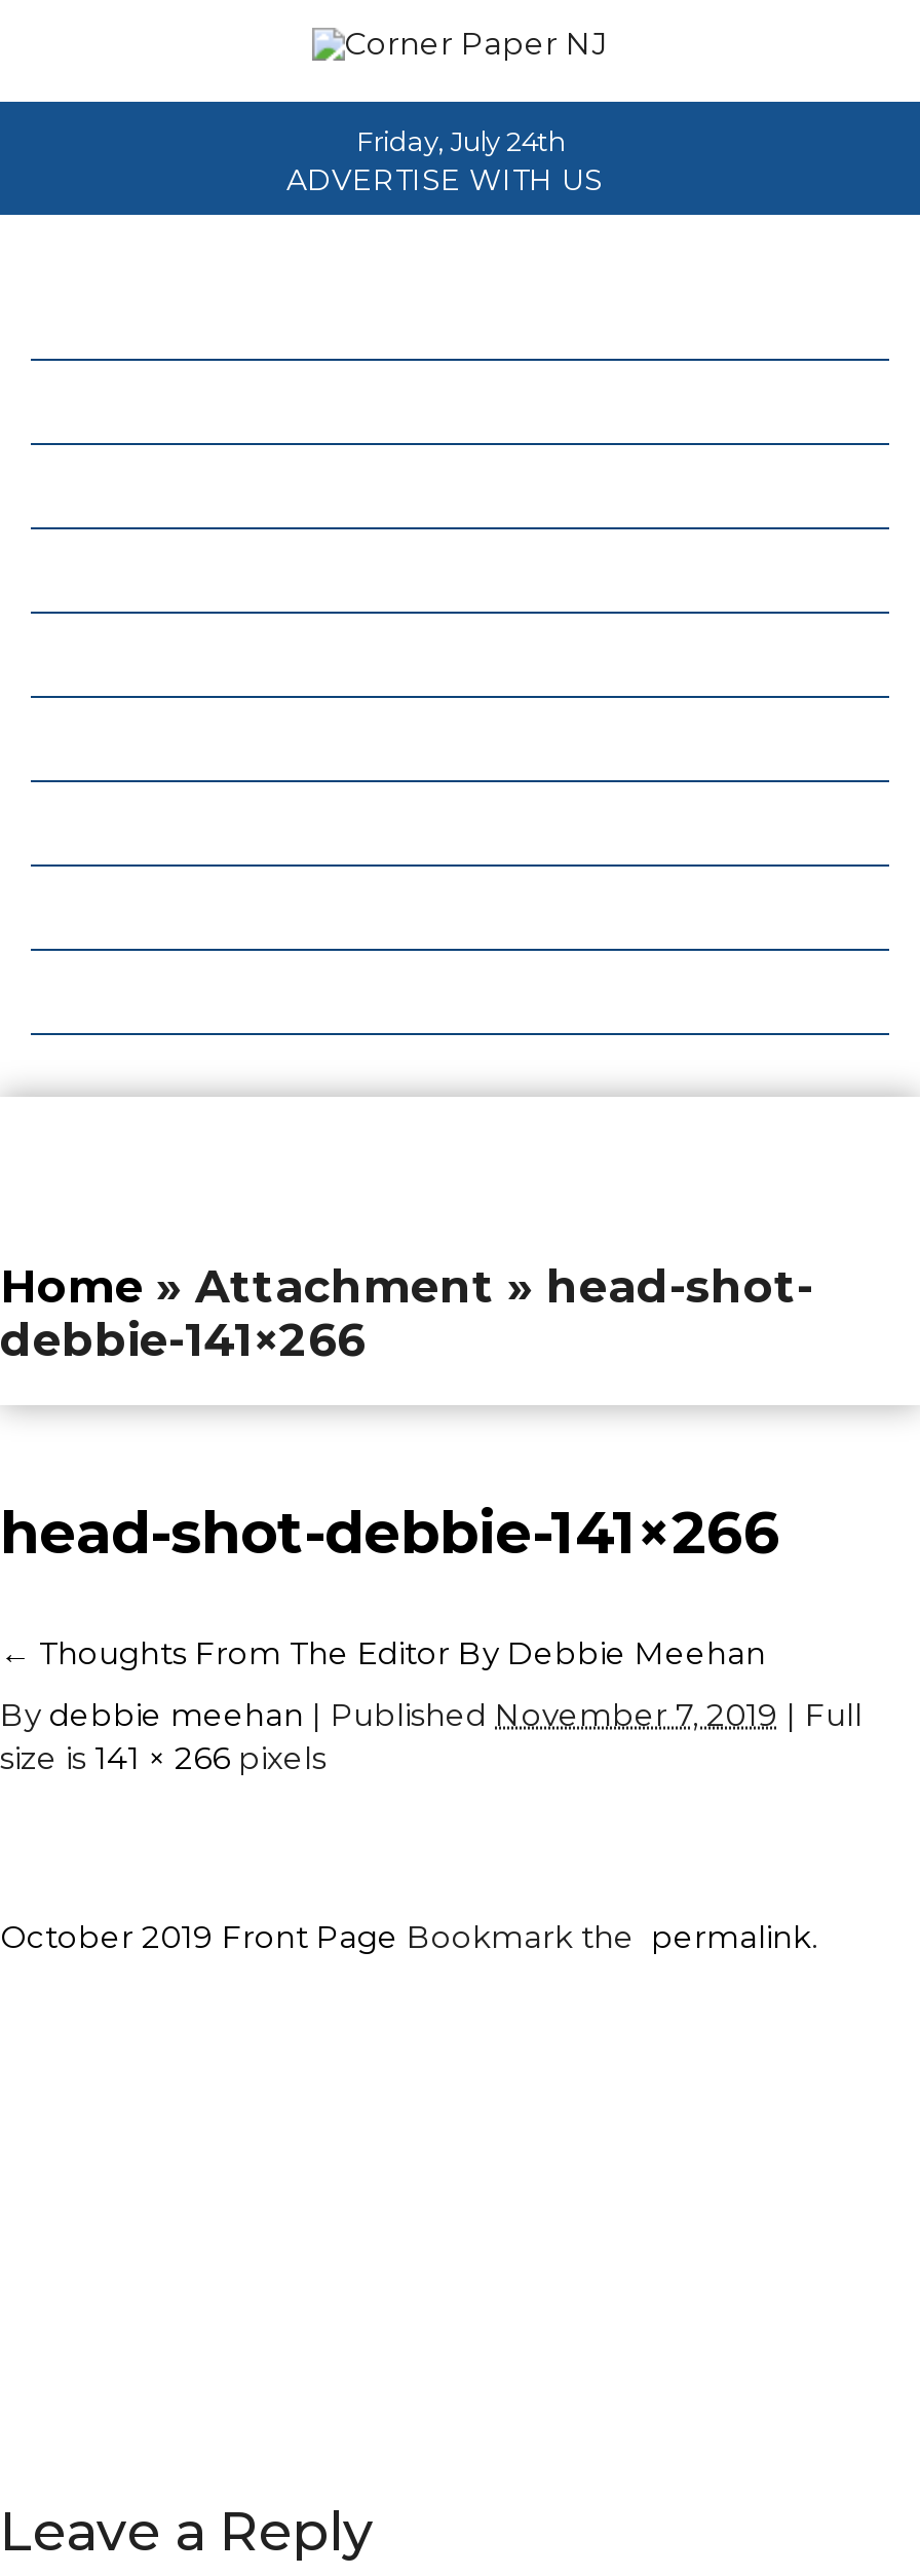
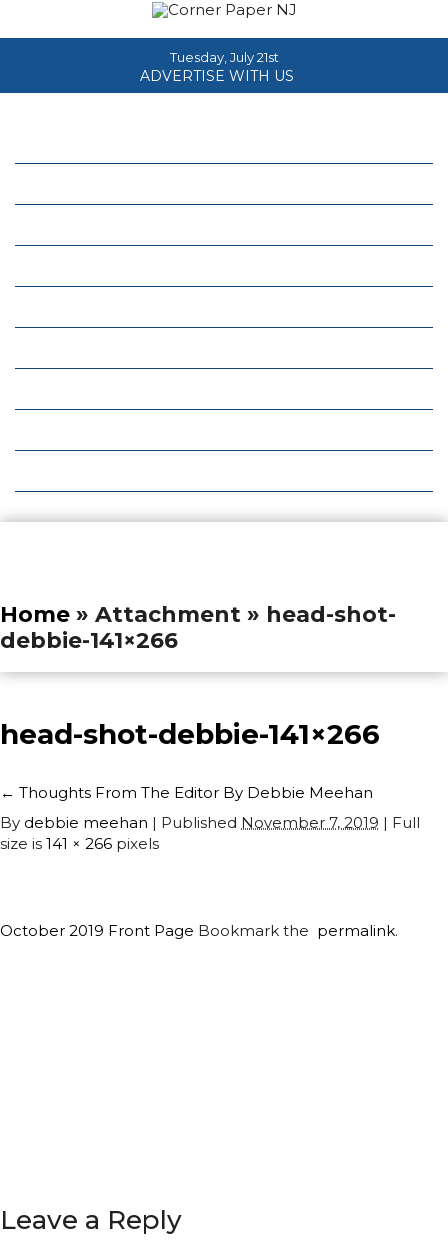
- Friday, July 24th
+ Tuesday, July 21st
